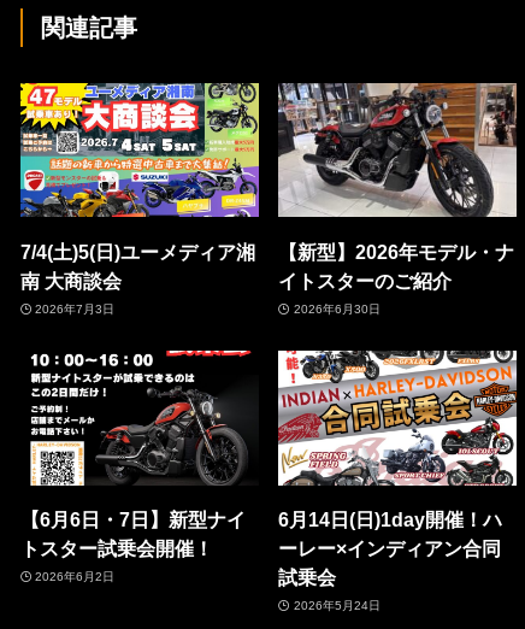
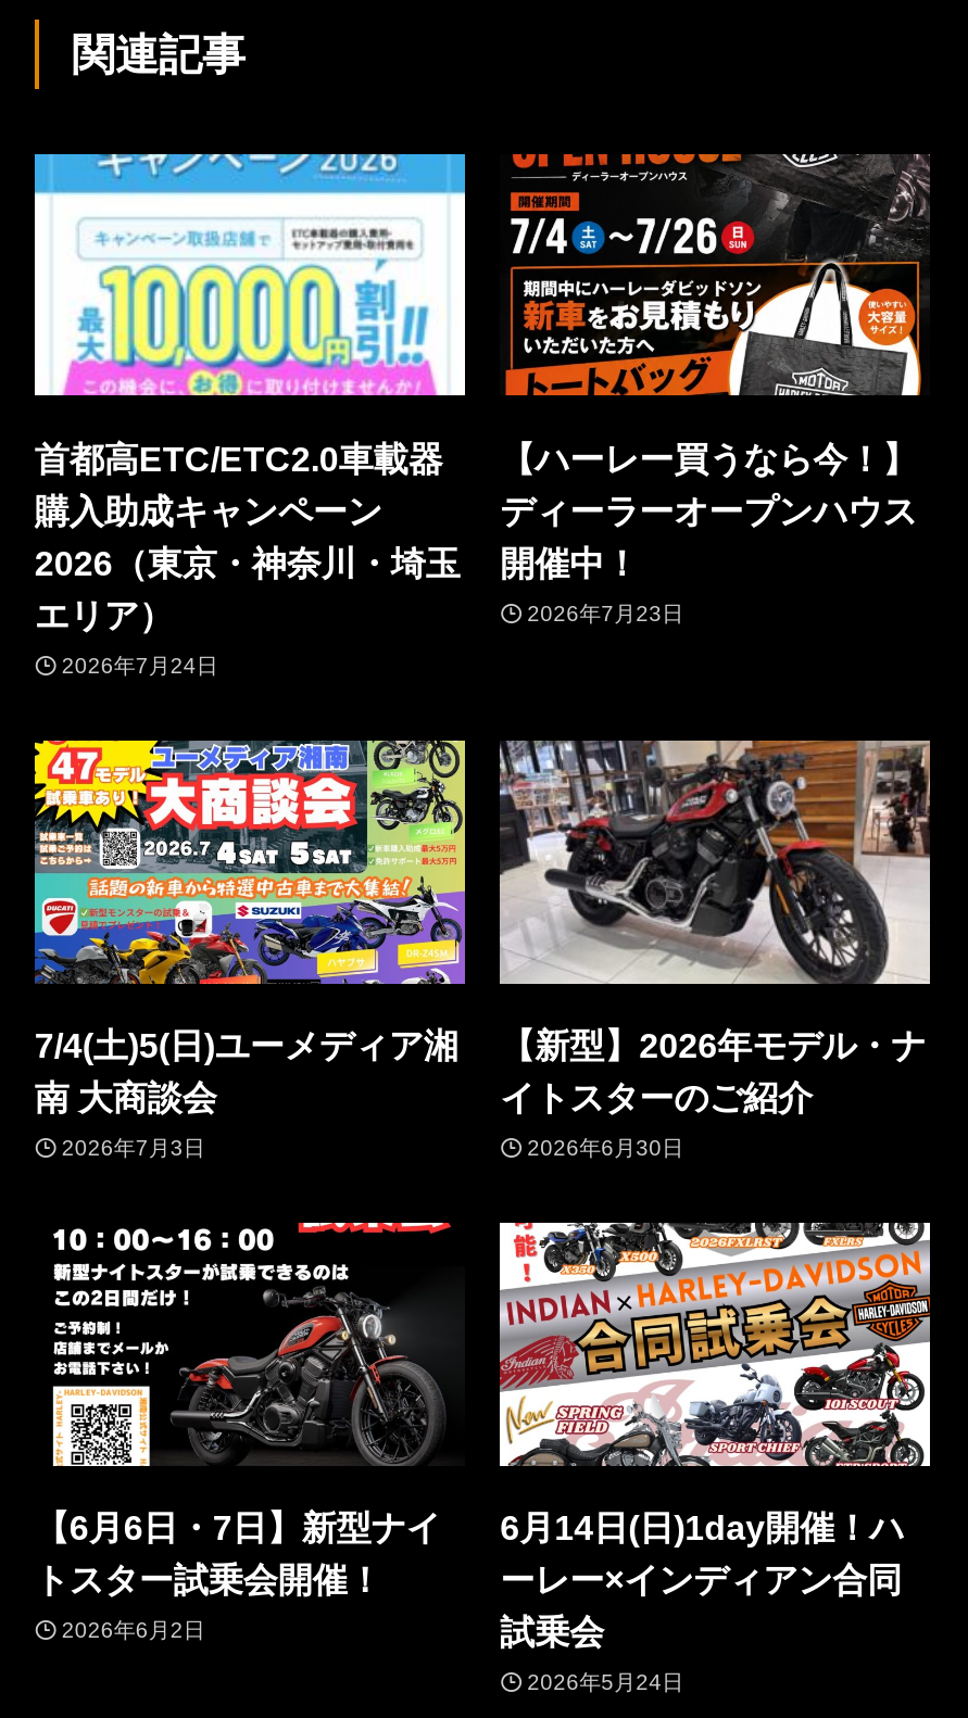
+ [image]
+ 首都高ETC/ETC2.0車載器
+ 購入助成キャンペーン
+ 2026（東京・神奈川・埼玉
+ エリア）
+ 2026年7月24日

+ [image]
+ 【ハーレー買うなら今！】
+ ディーラーオープンハウス
+ 開催中！
+ 2026年7月23日
